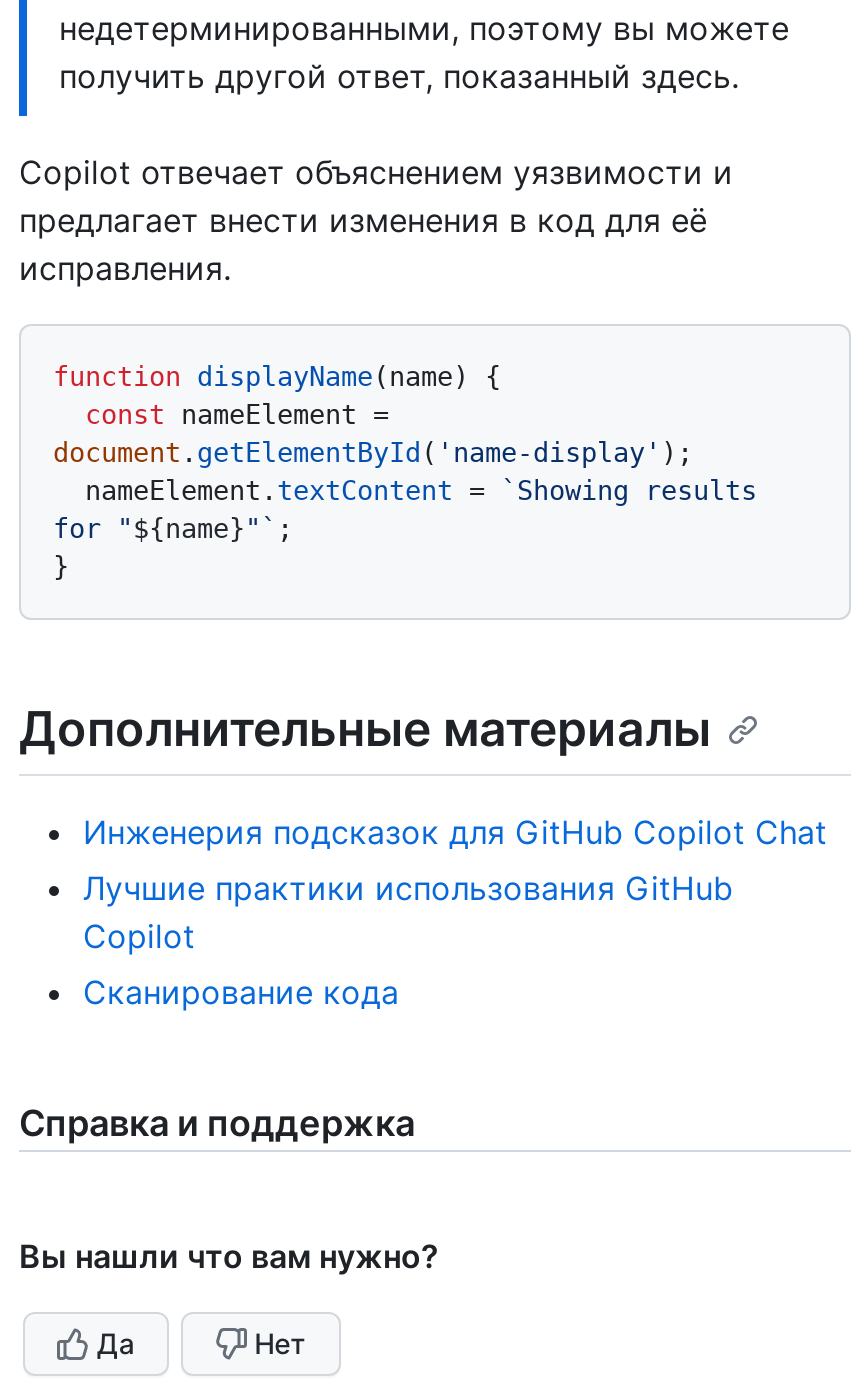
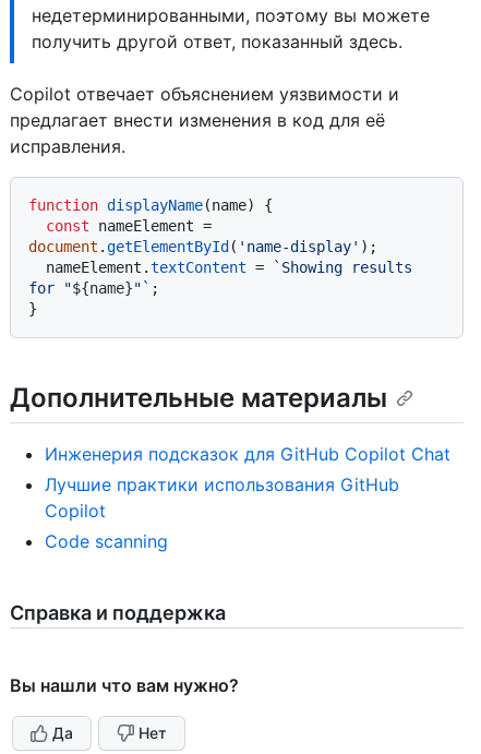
- Сканирование кода
+ Code scanning
